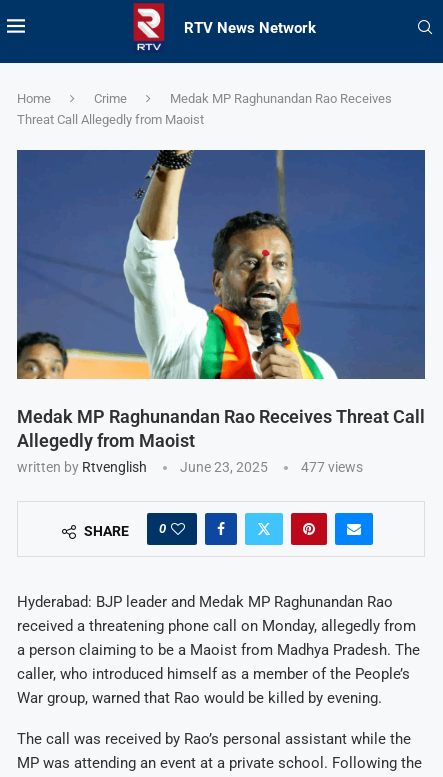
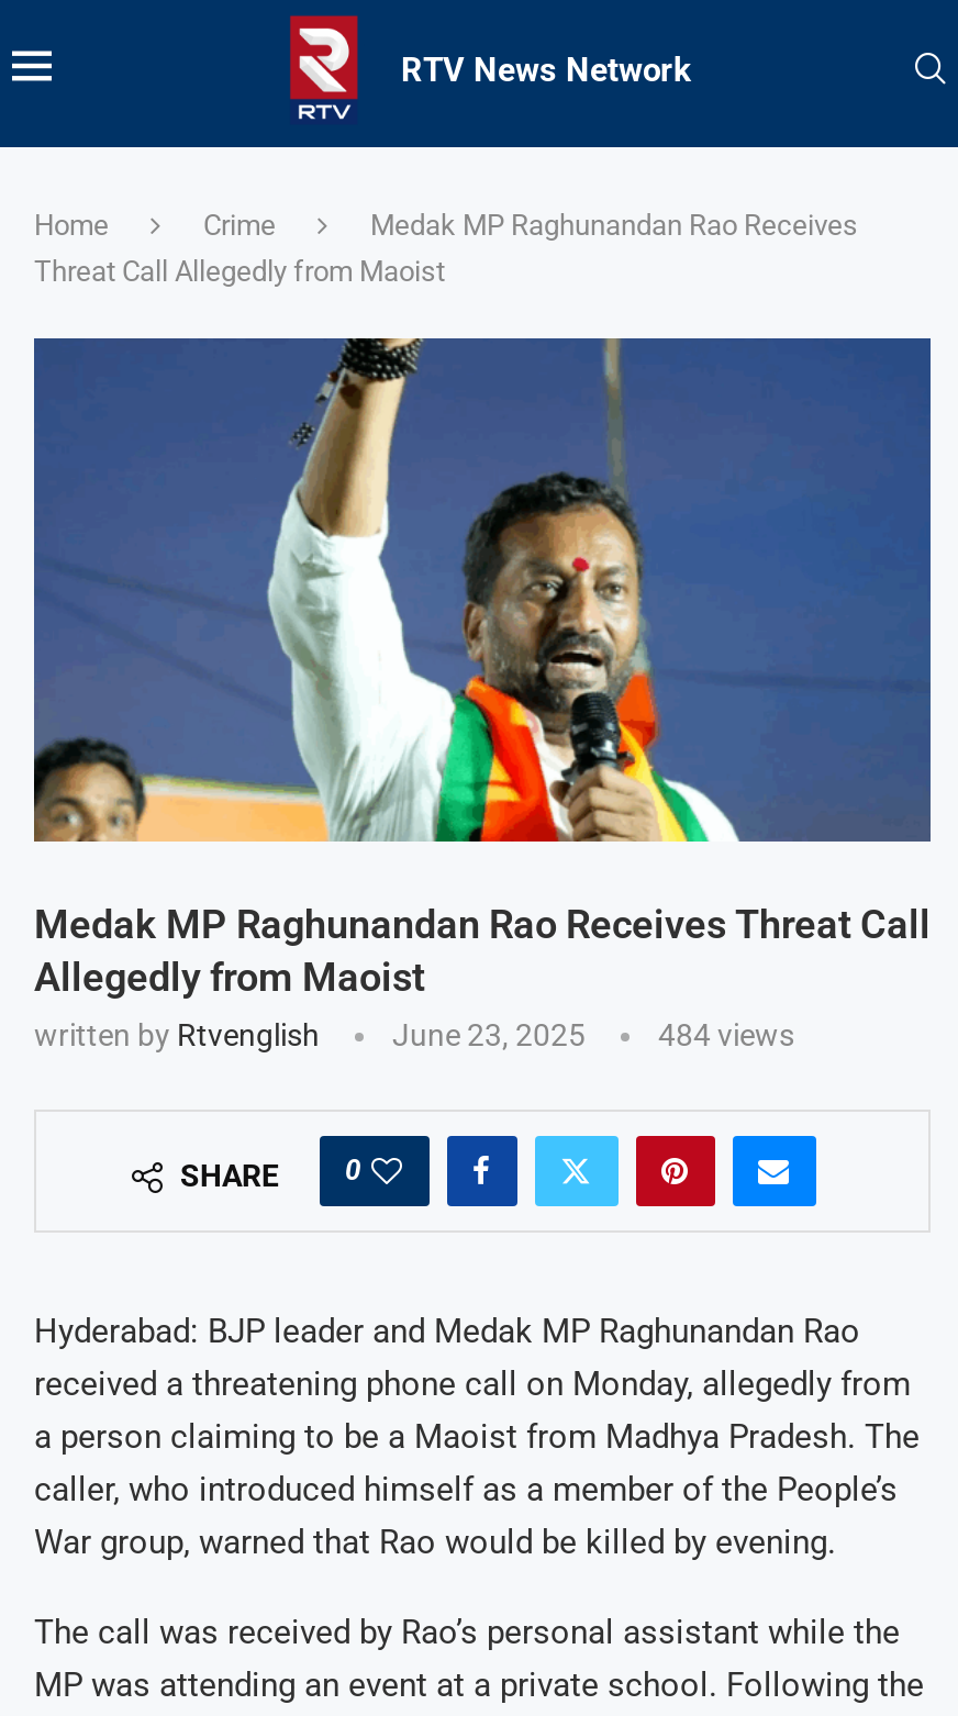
- 477 views
+ 484 views
